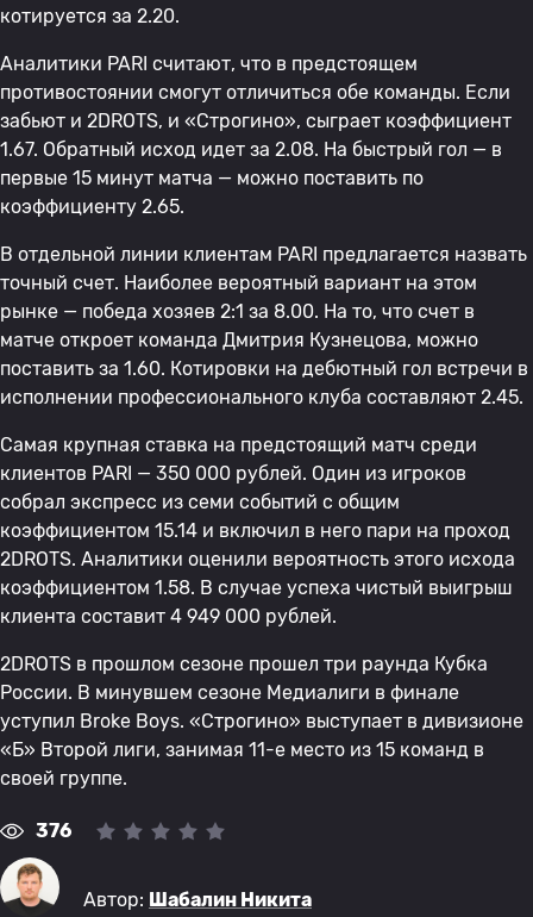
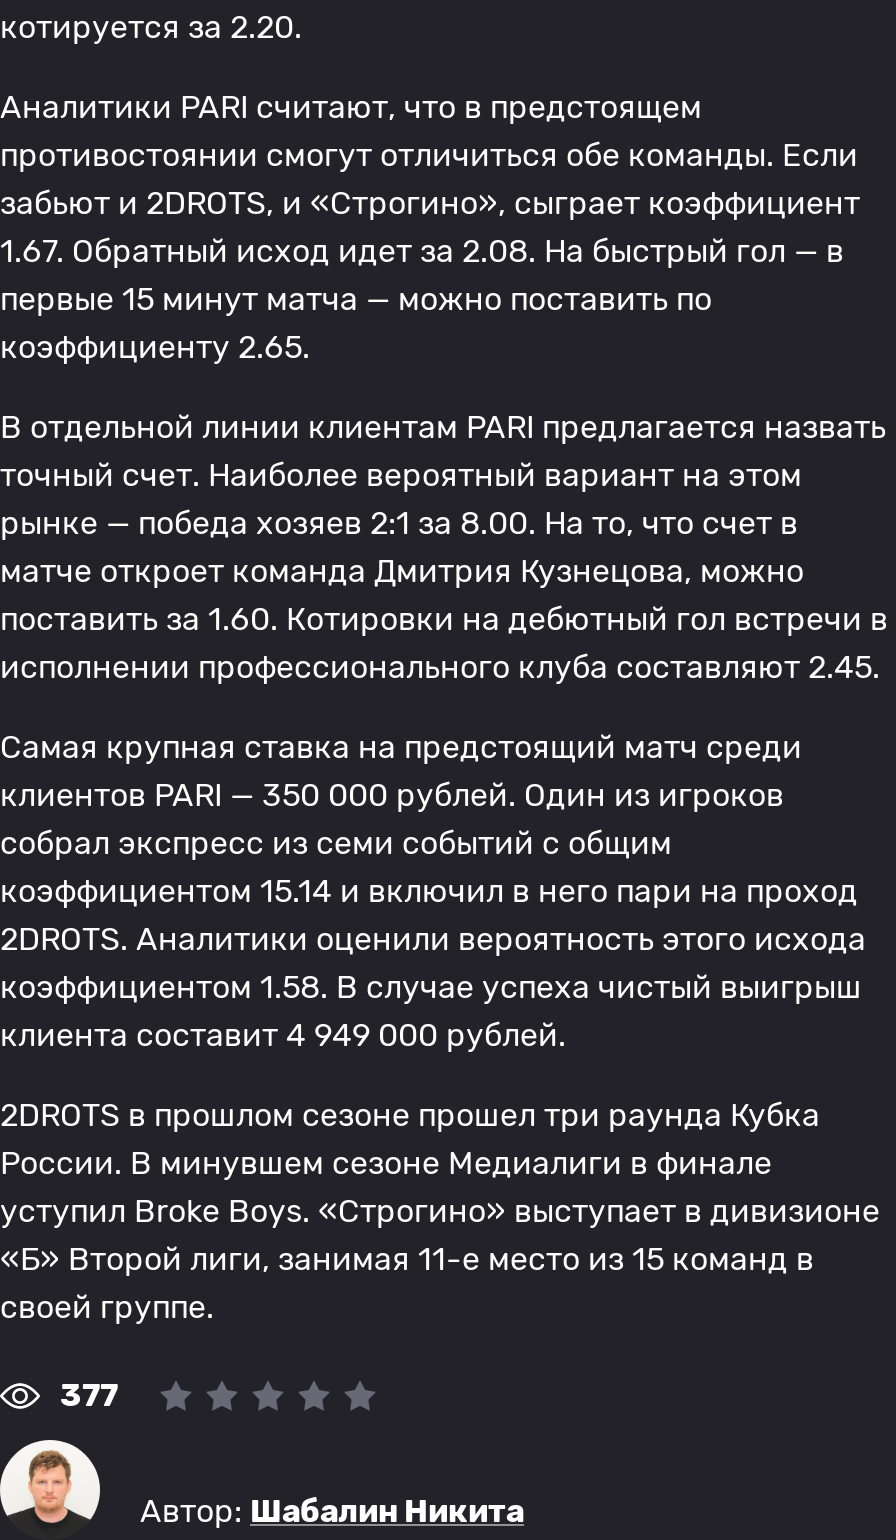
- 376
+ 377
